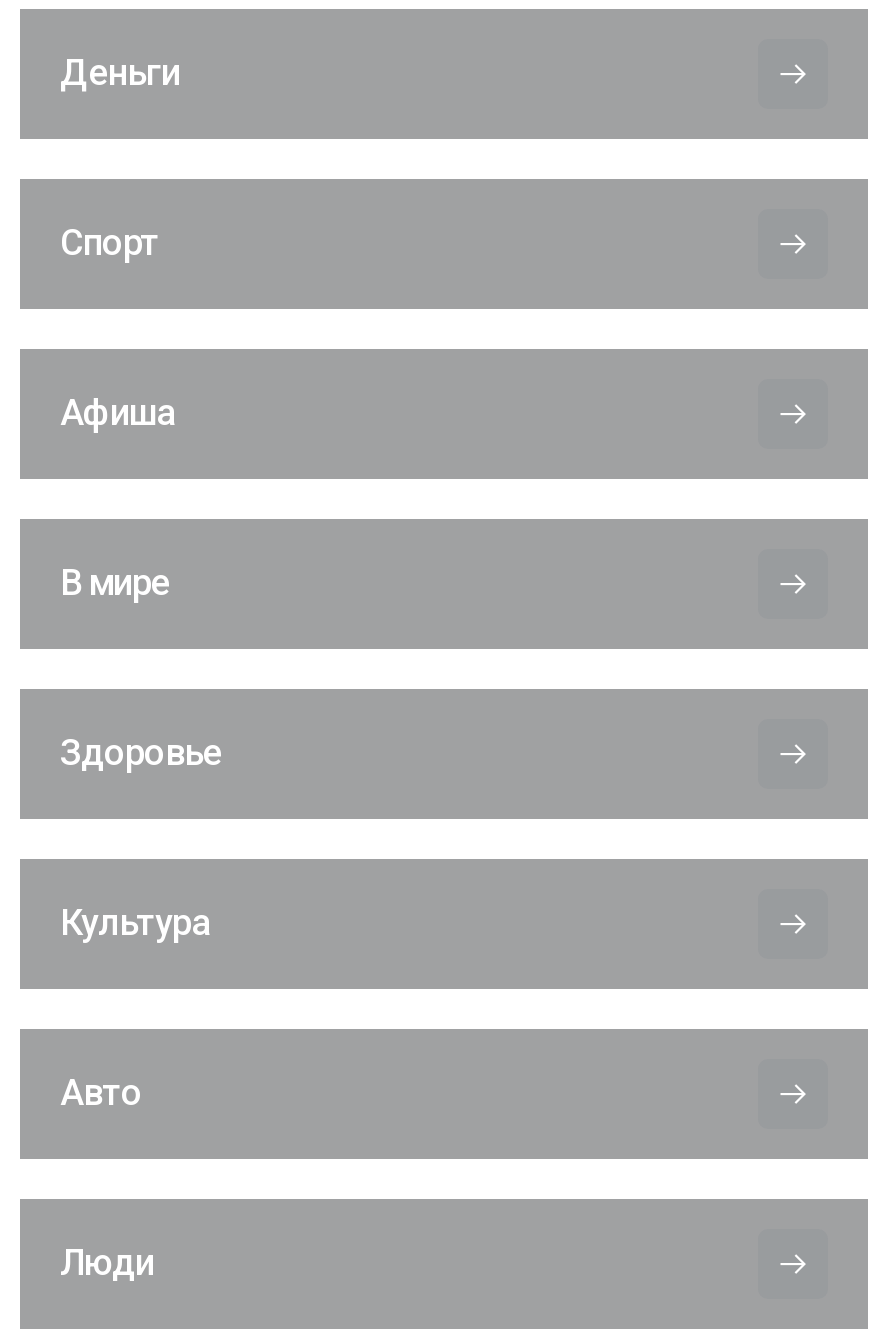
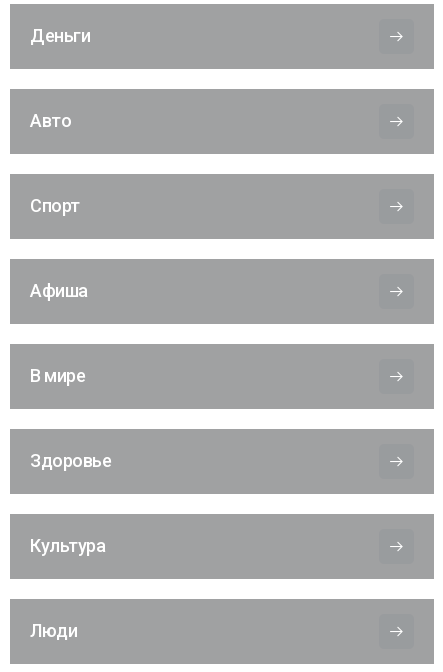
moved down: Спорт | Афиша | В мире | Здоровье | Культура

moved up: Авто
